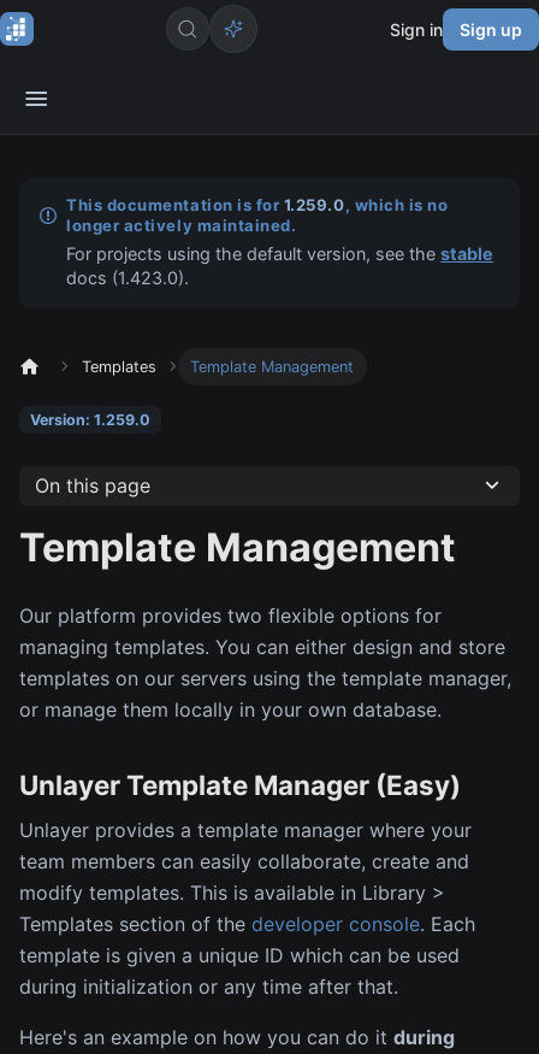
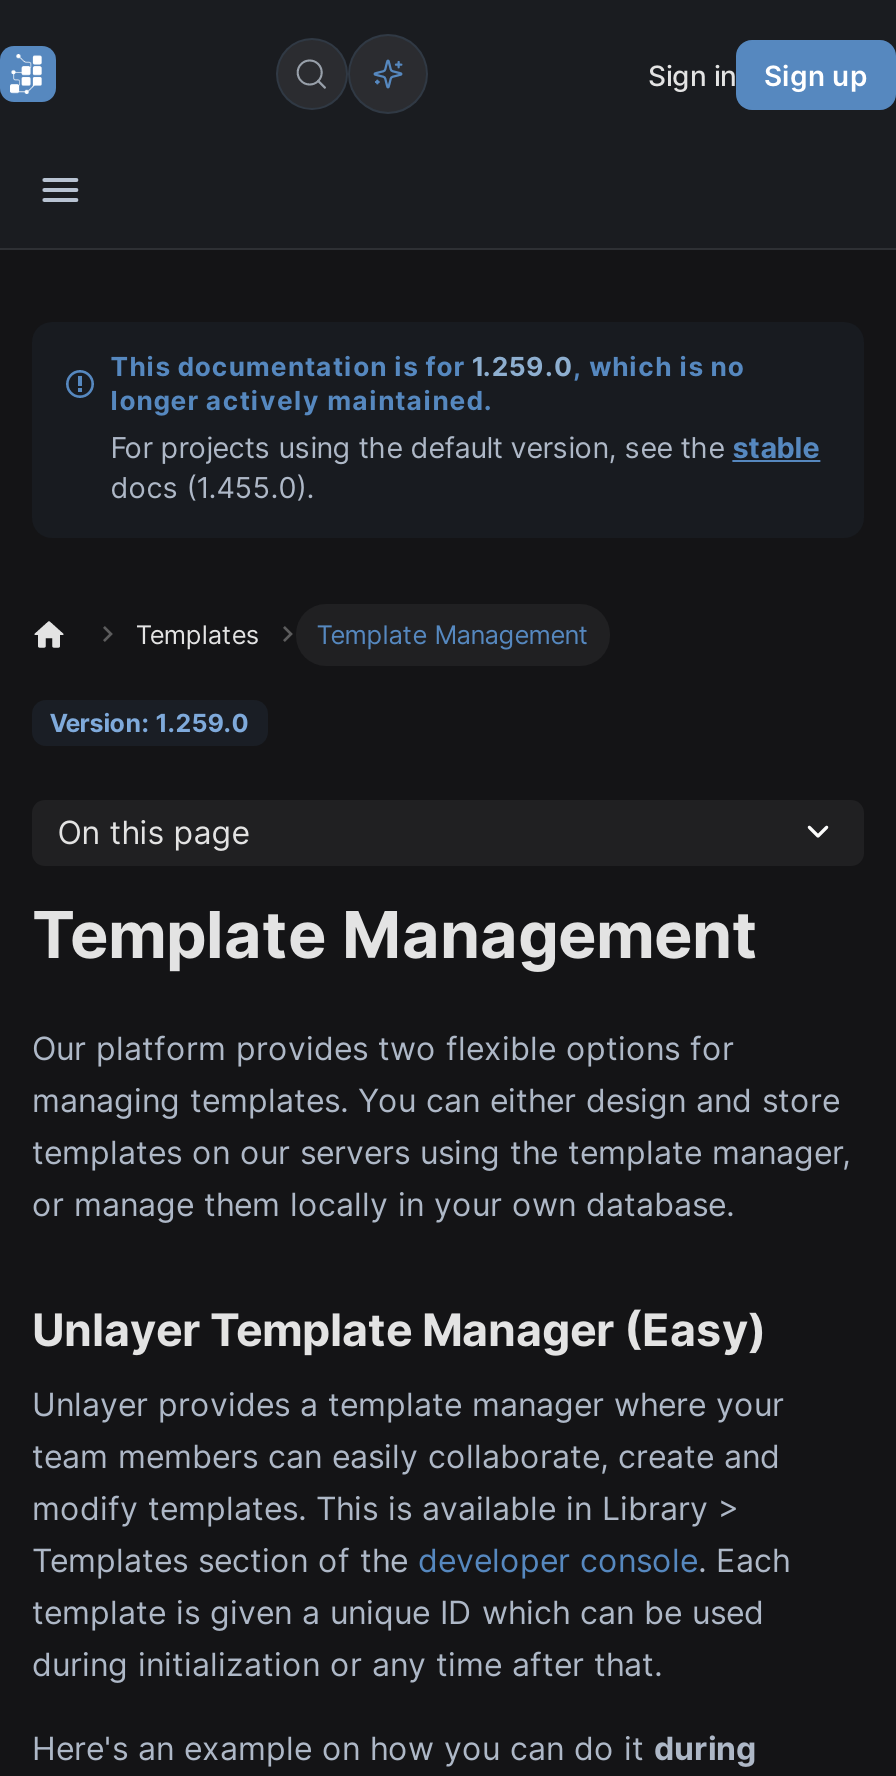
- docs (1.423.0).
+ docs (1.455.0).
